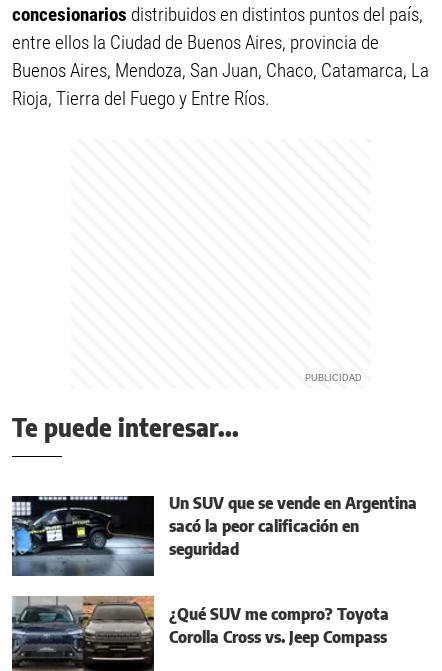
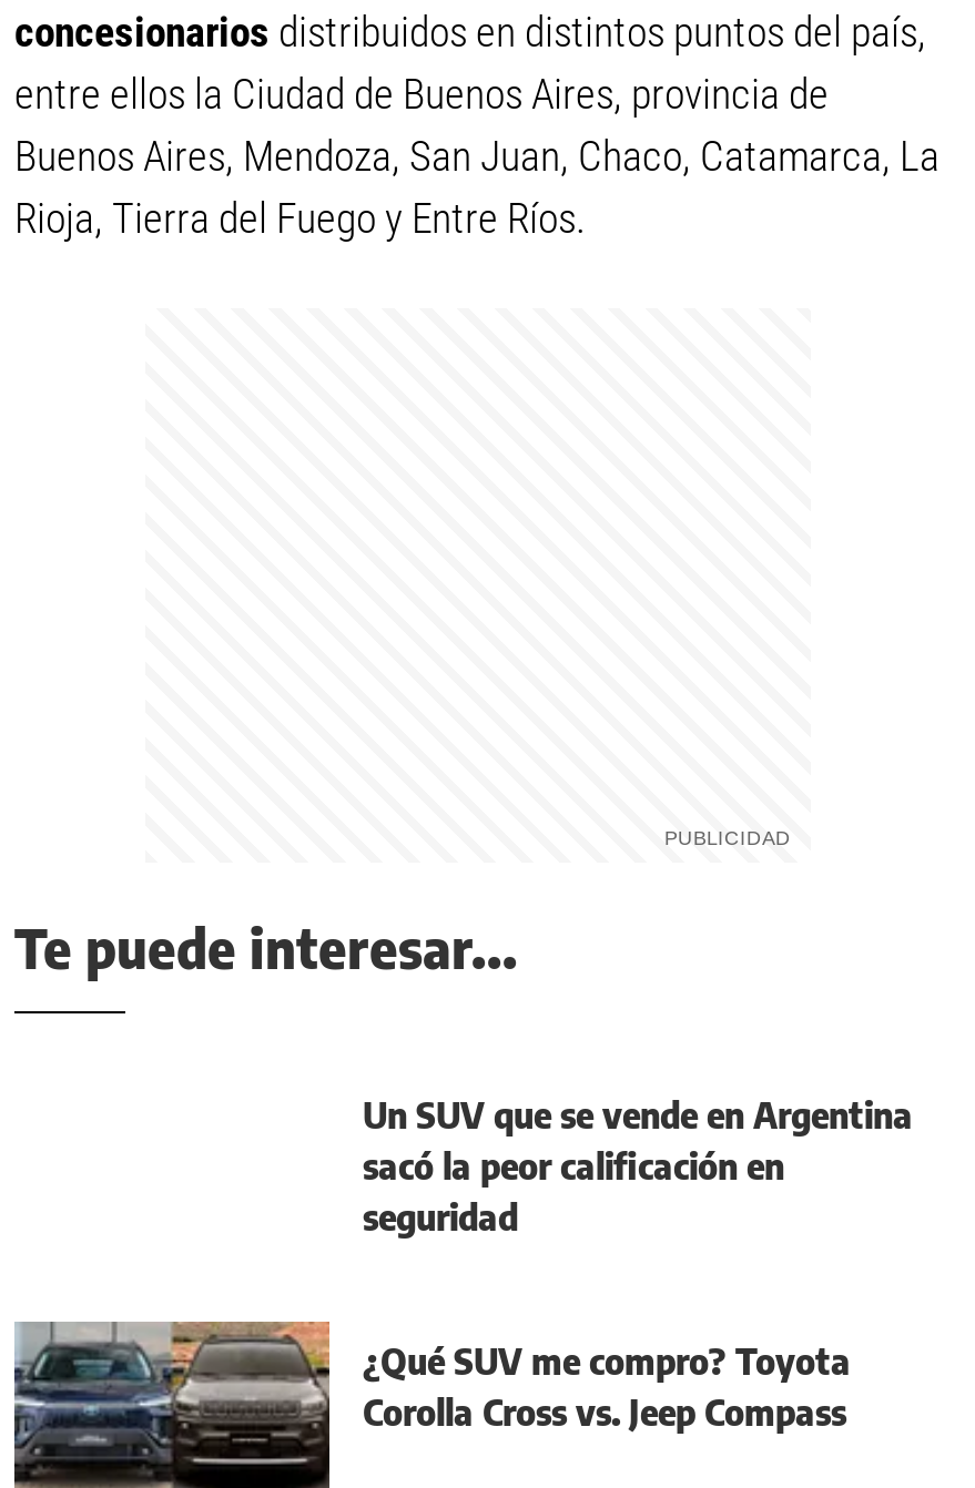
- [image]
